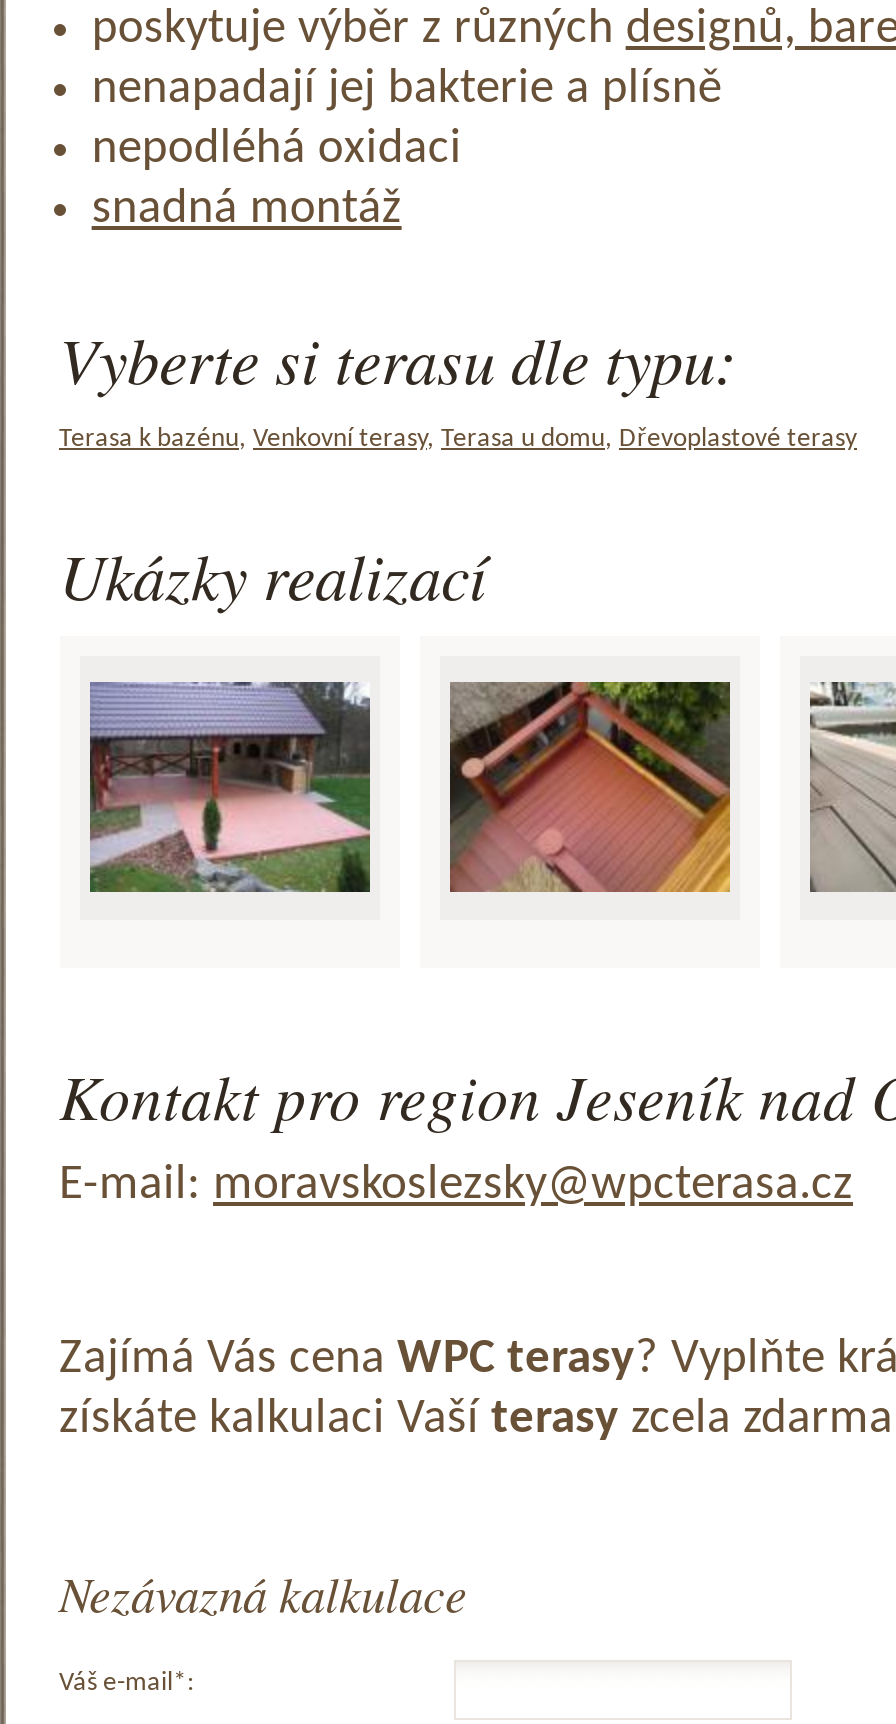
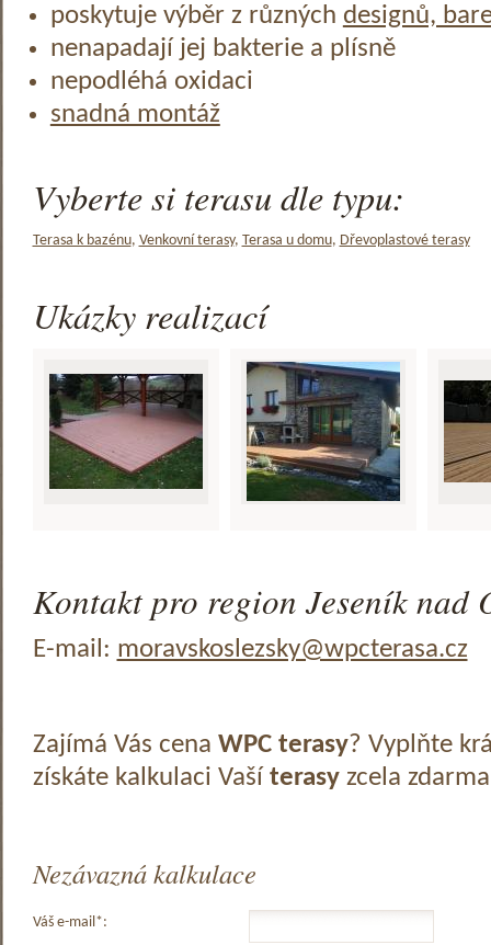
- [image]
+ [image]

- [image]
+ [image]

- [image]
+ [image]
